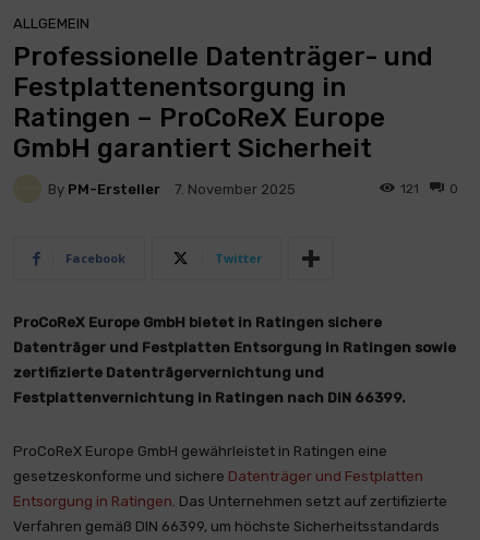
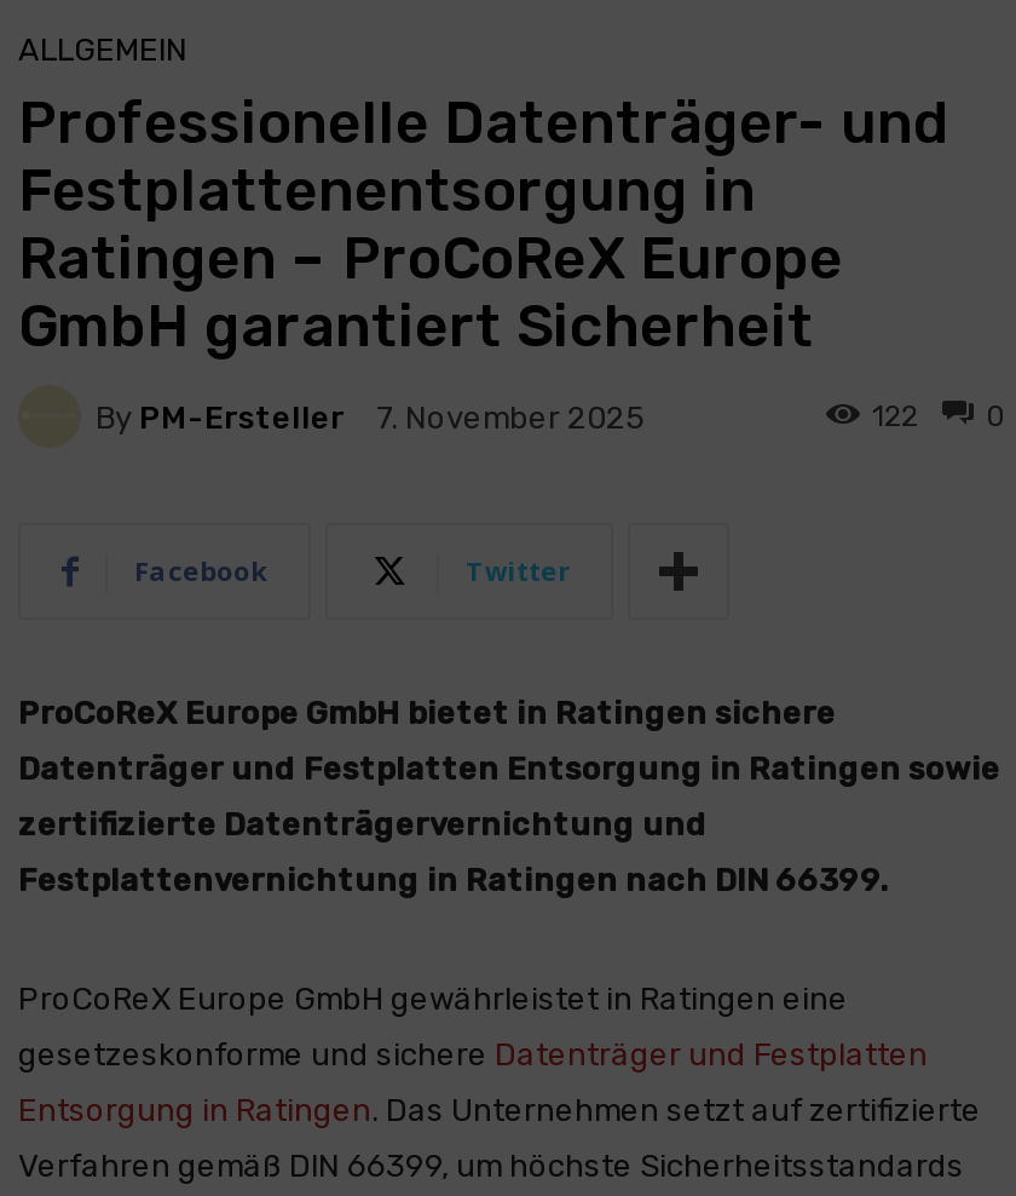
- 121 0
+ 122 0
